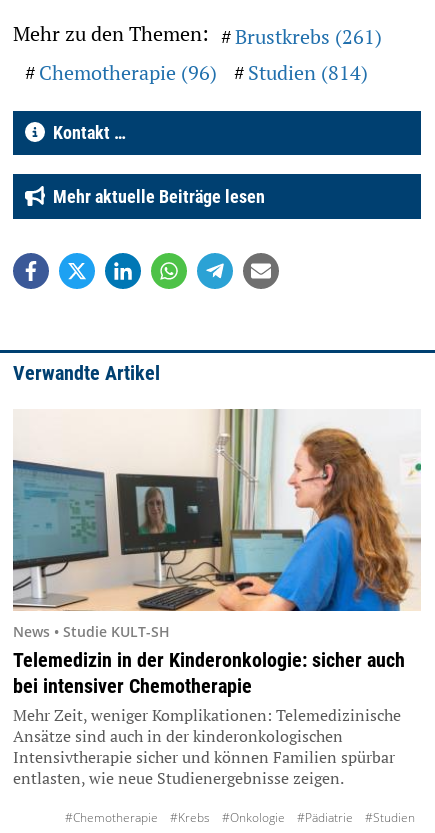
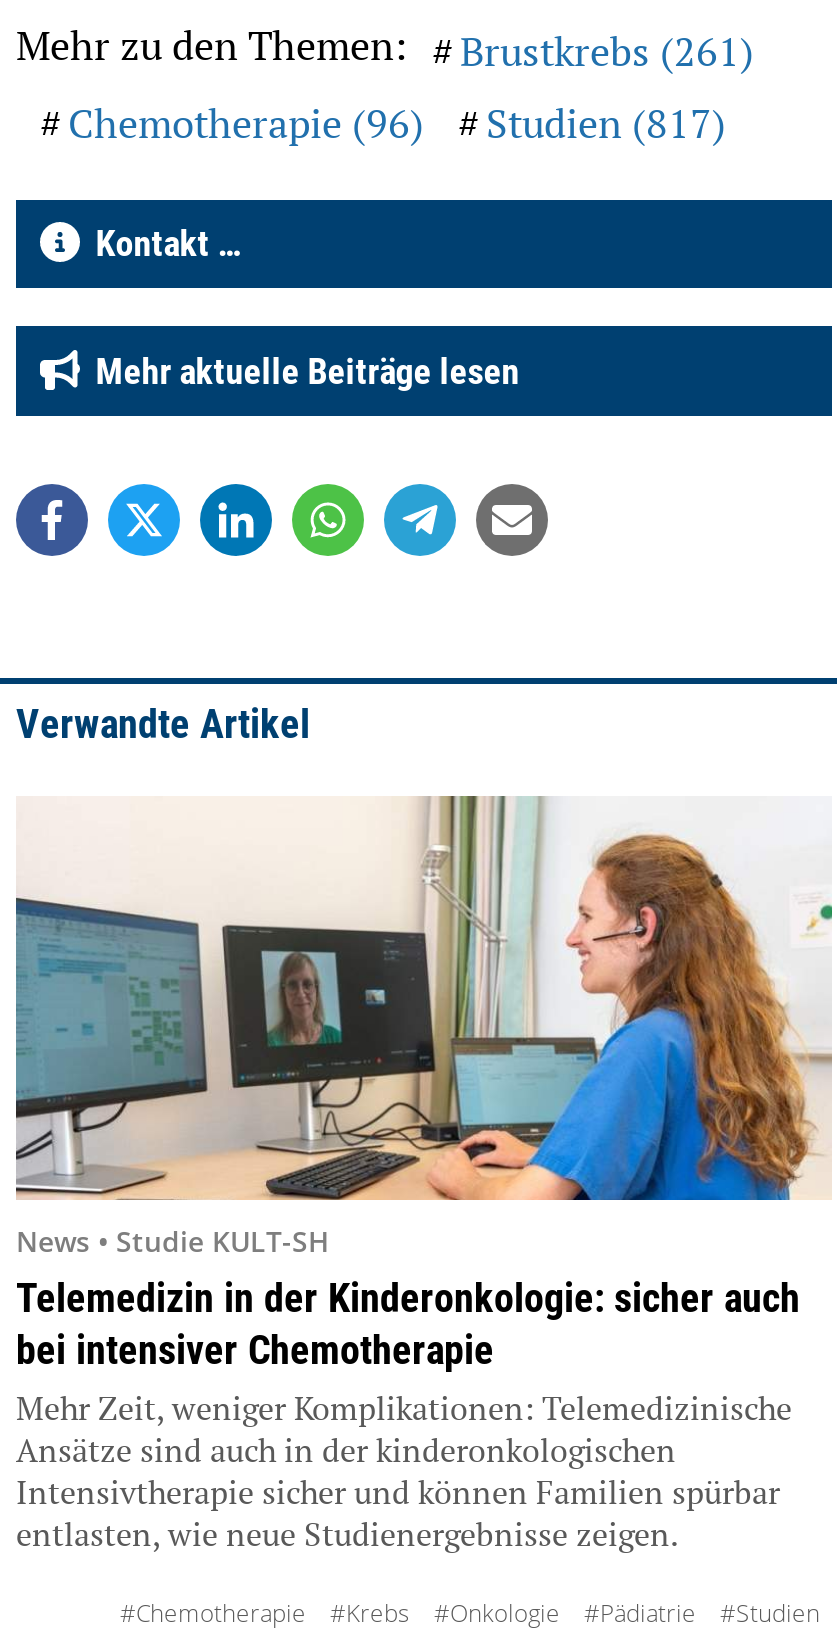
- Chemotherapie (96) Studien (814)
+ Chemotherapie (96) Studien (817)
